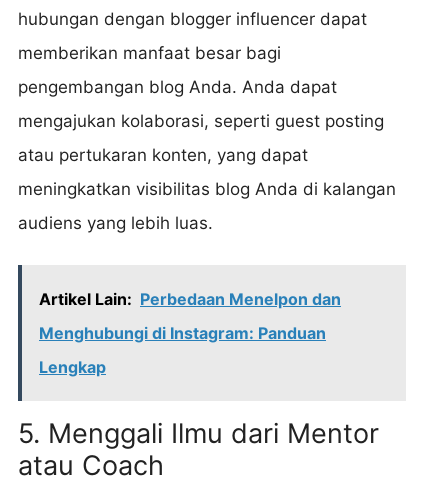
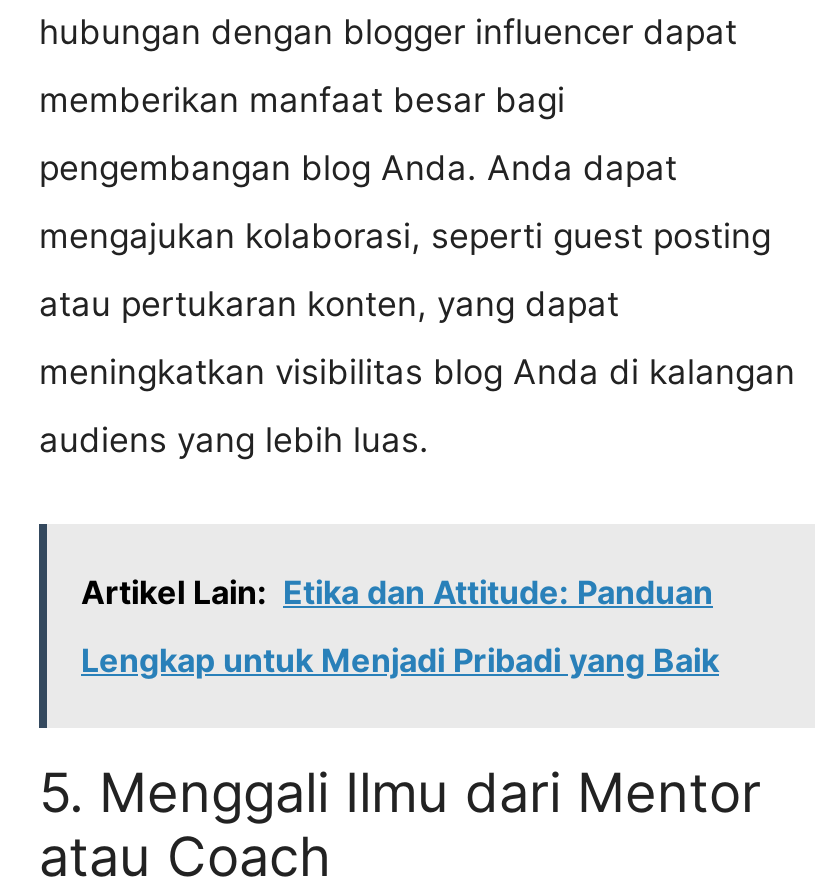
- Artikel Lain: Perbedaan Menelpon dan
- Menghubungi di Instagram: Panduan
- Lengkap
+ Artikel Lain: Etika dan Attitude: Panduan
+ Lengkap untuk Menjadi Pribadi yang Baik
